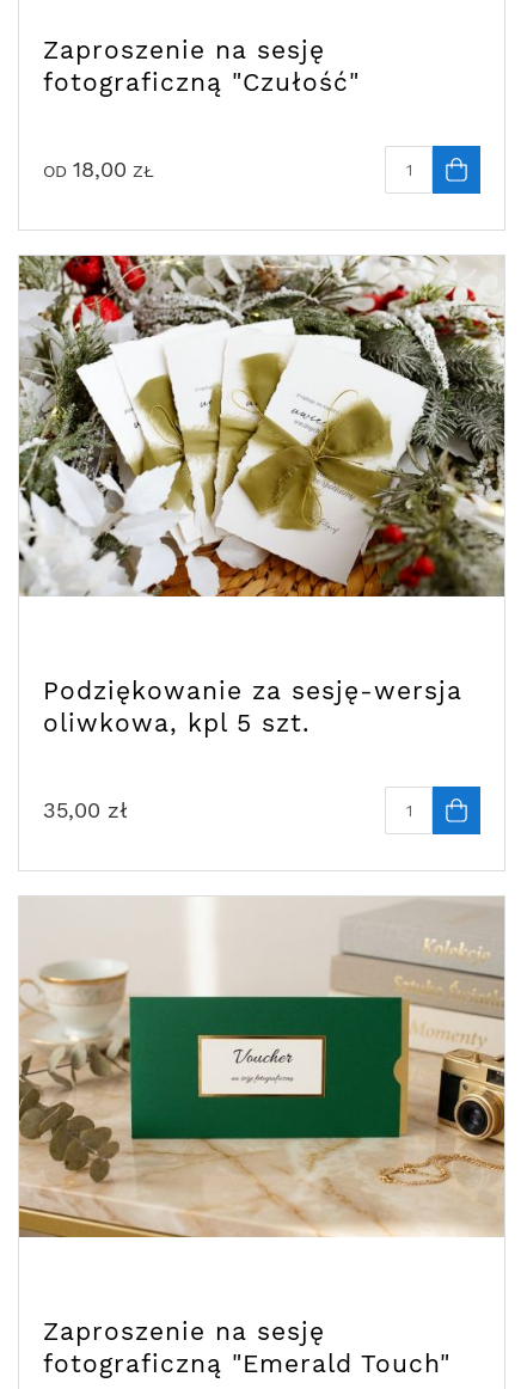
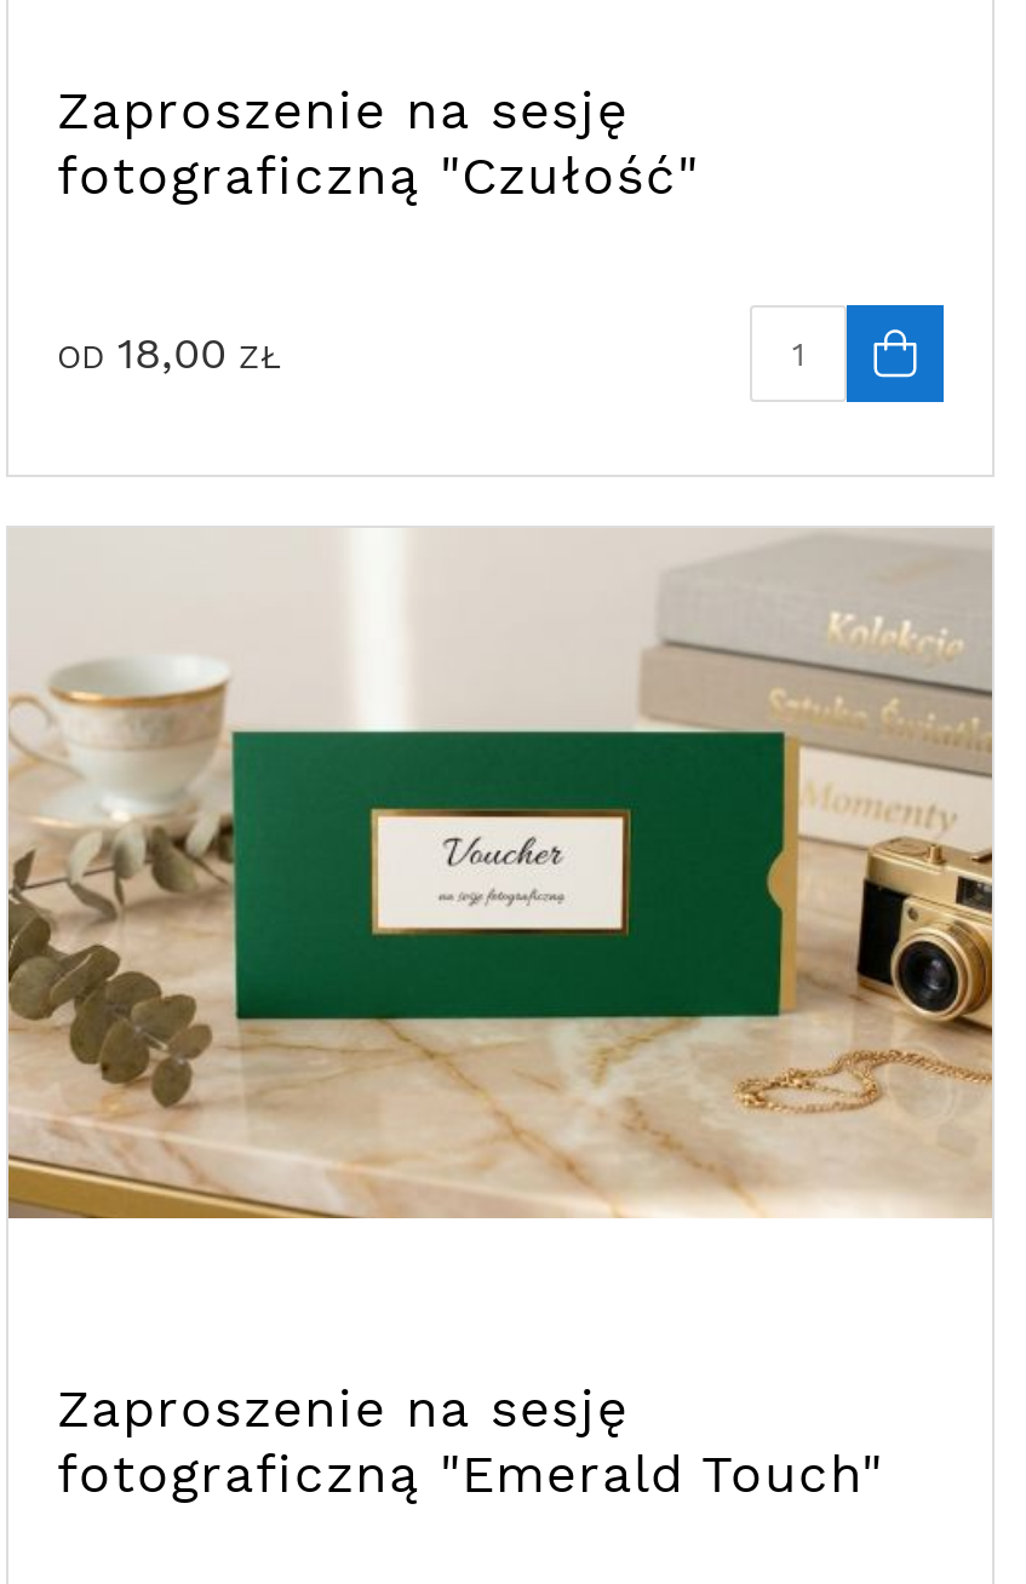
- [image]

- Podziękowanie za sesję-wersja
- oliwkowa, kpl 5 szt.
- 35,00 zł
